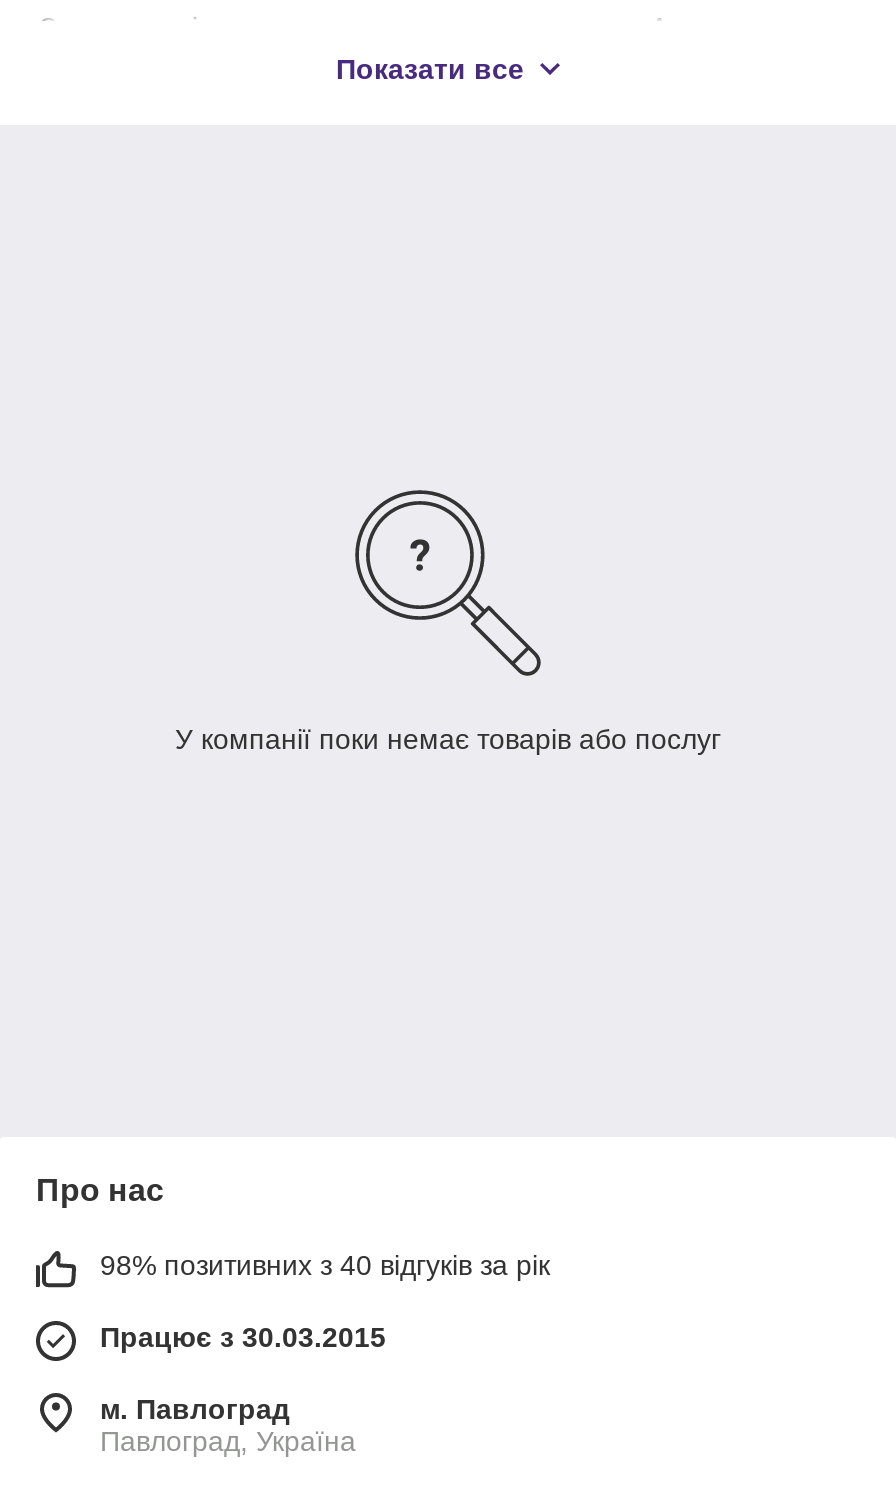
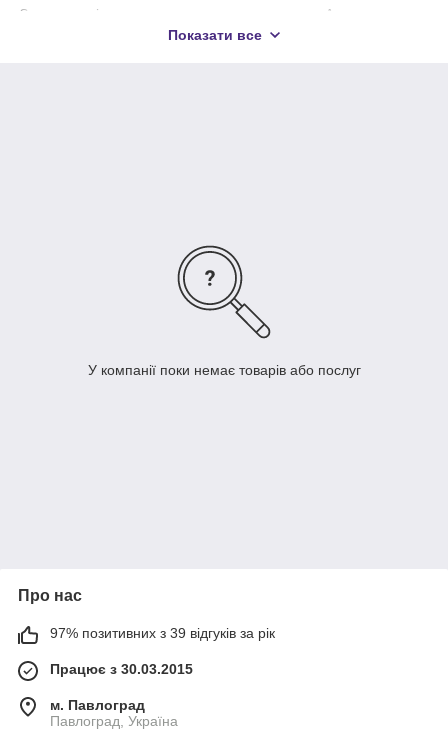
- 98% позитивних з 40 відгуків за рік
+ 97% позитивних з 39 відгуків за рік
